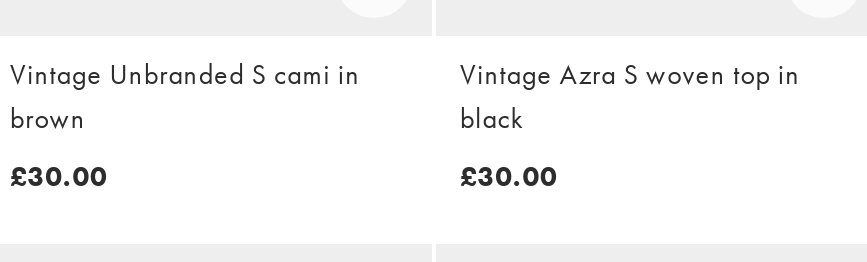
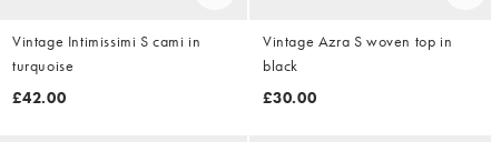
- Vintage Unbranded S cami in
- brown
+ Vintage Intimissimi S cami in
+ turquoise

- £30.00
+ £42.00
